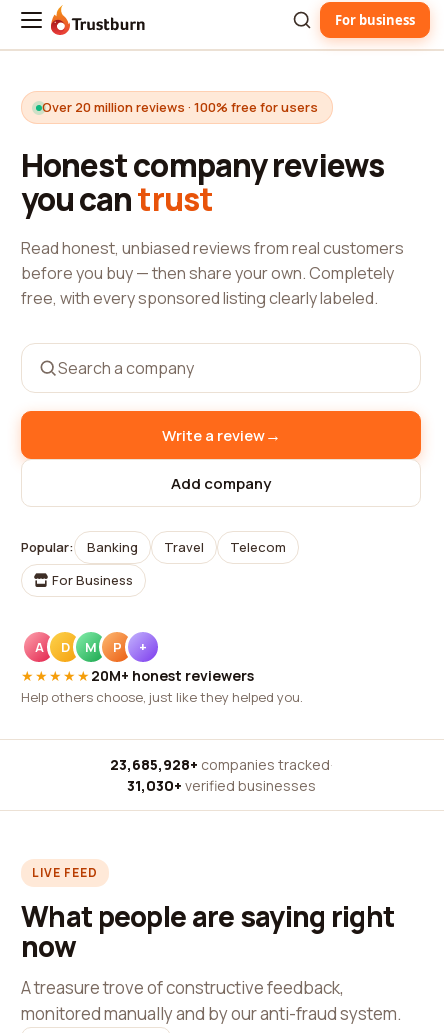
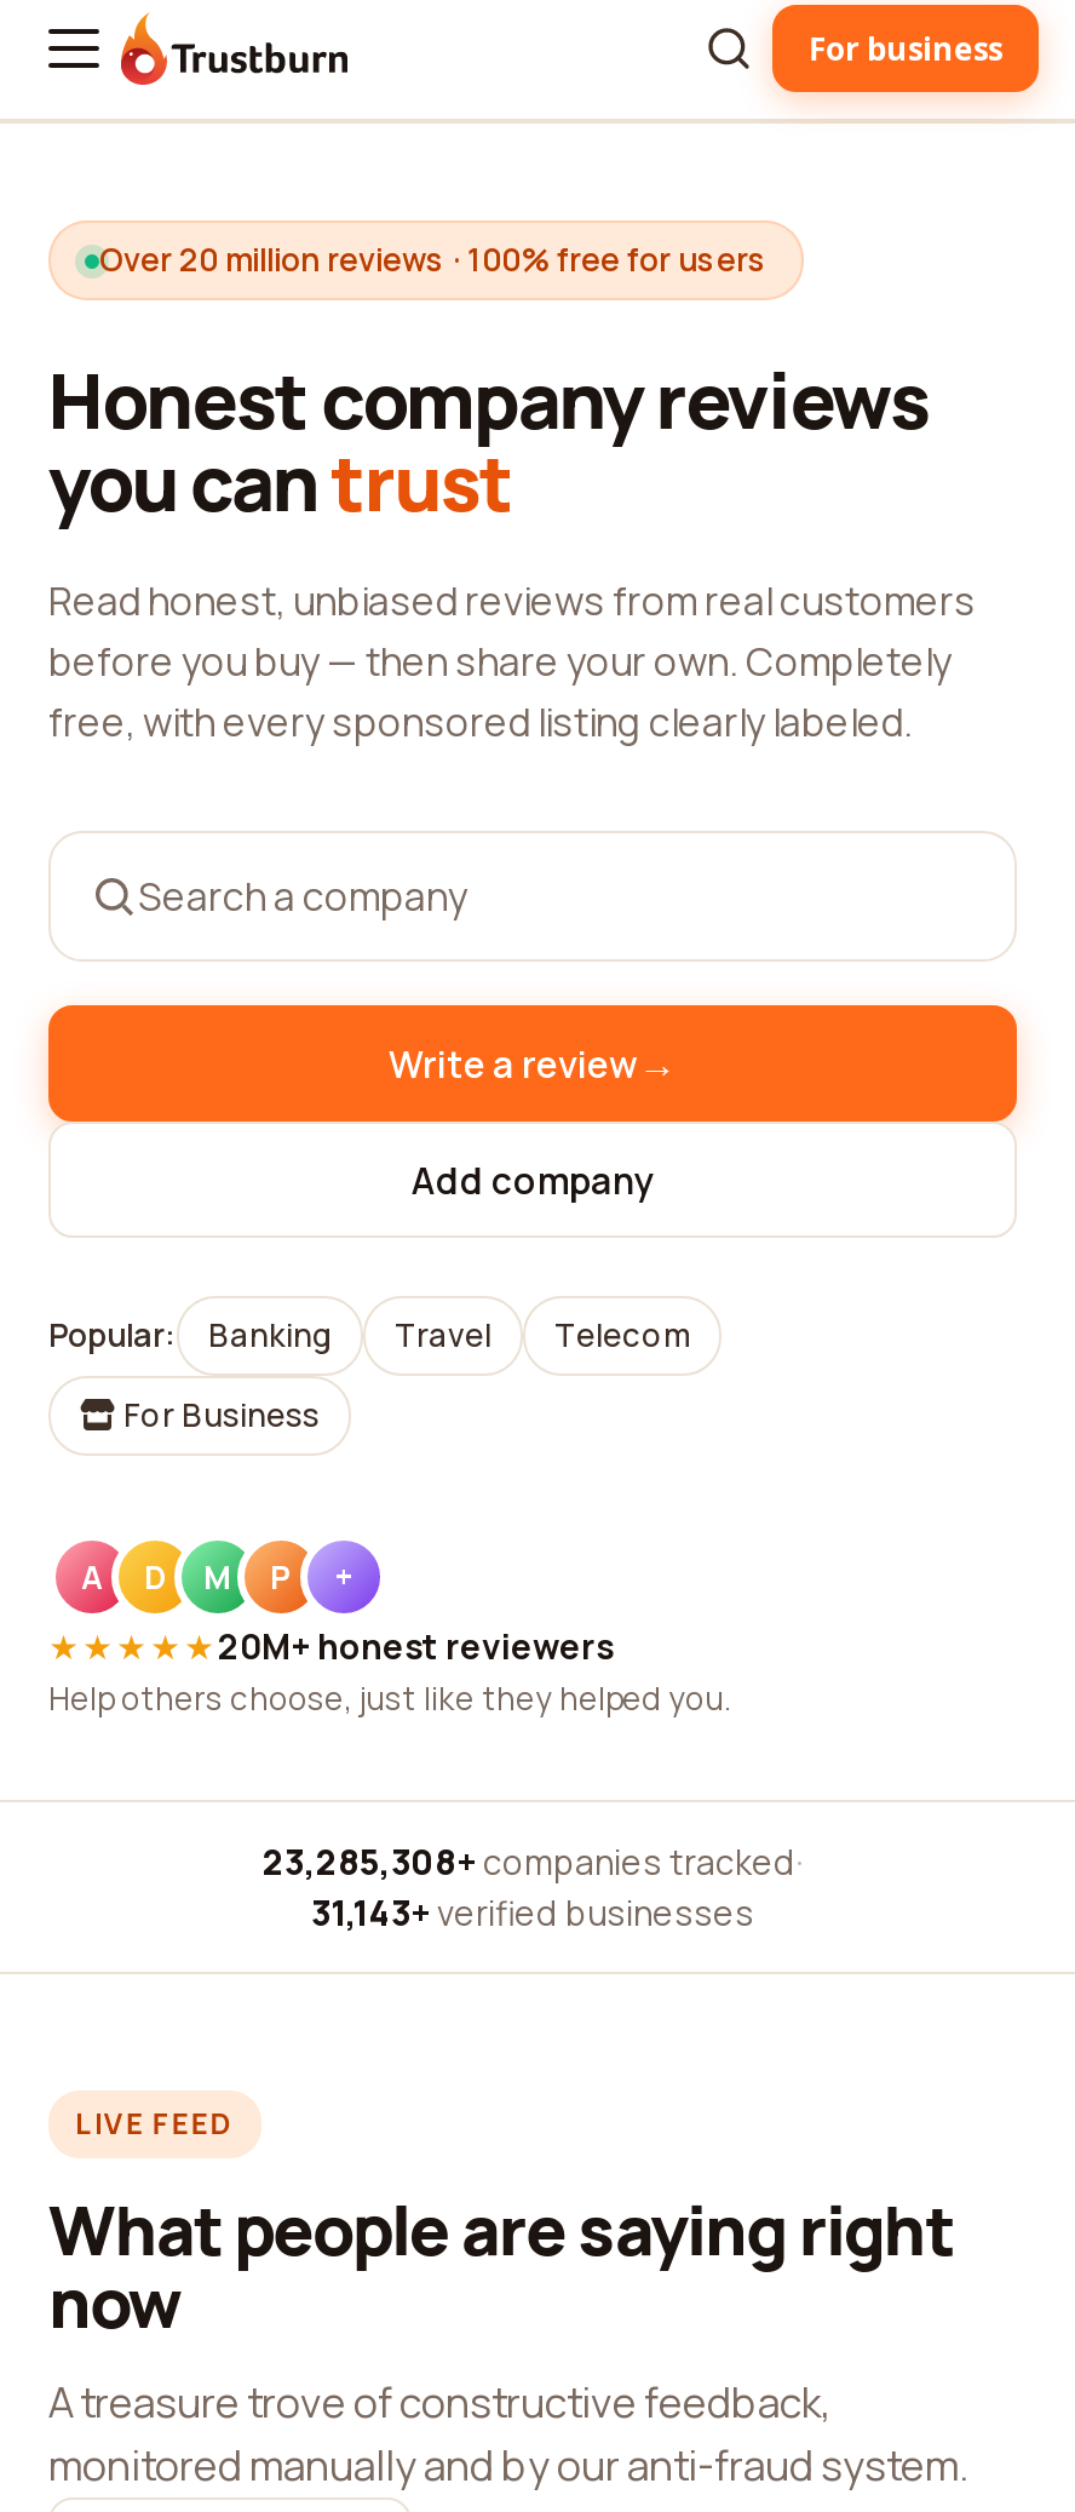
- 23,685,928+ companies tracked ·
+ 23,285,308+ companies tracked ·

- 31,030+ verified businesses
+ 31,143+ verified businesses
